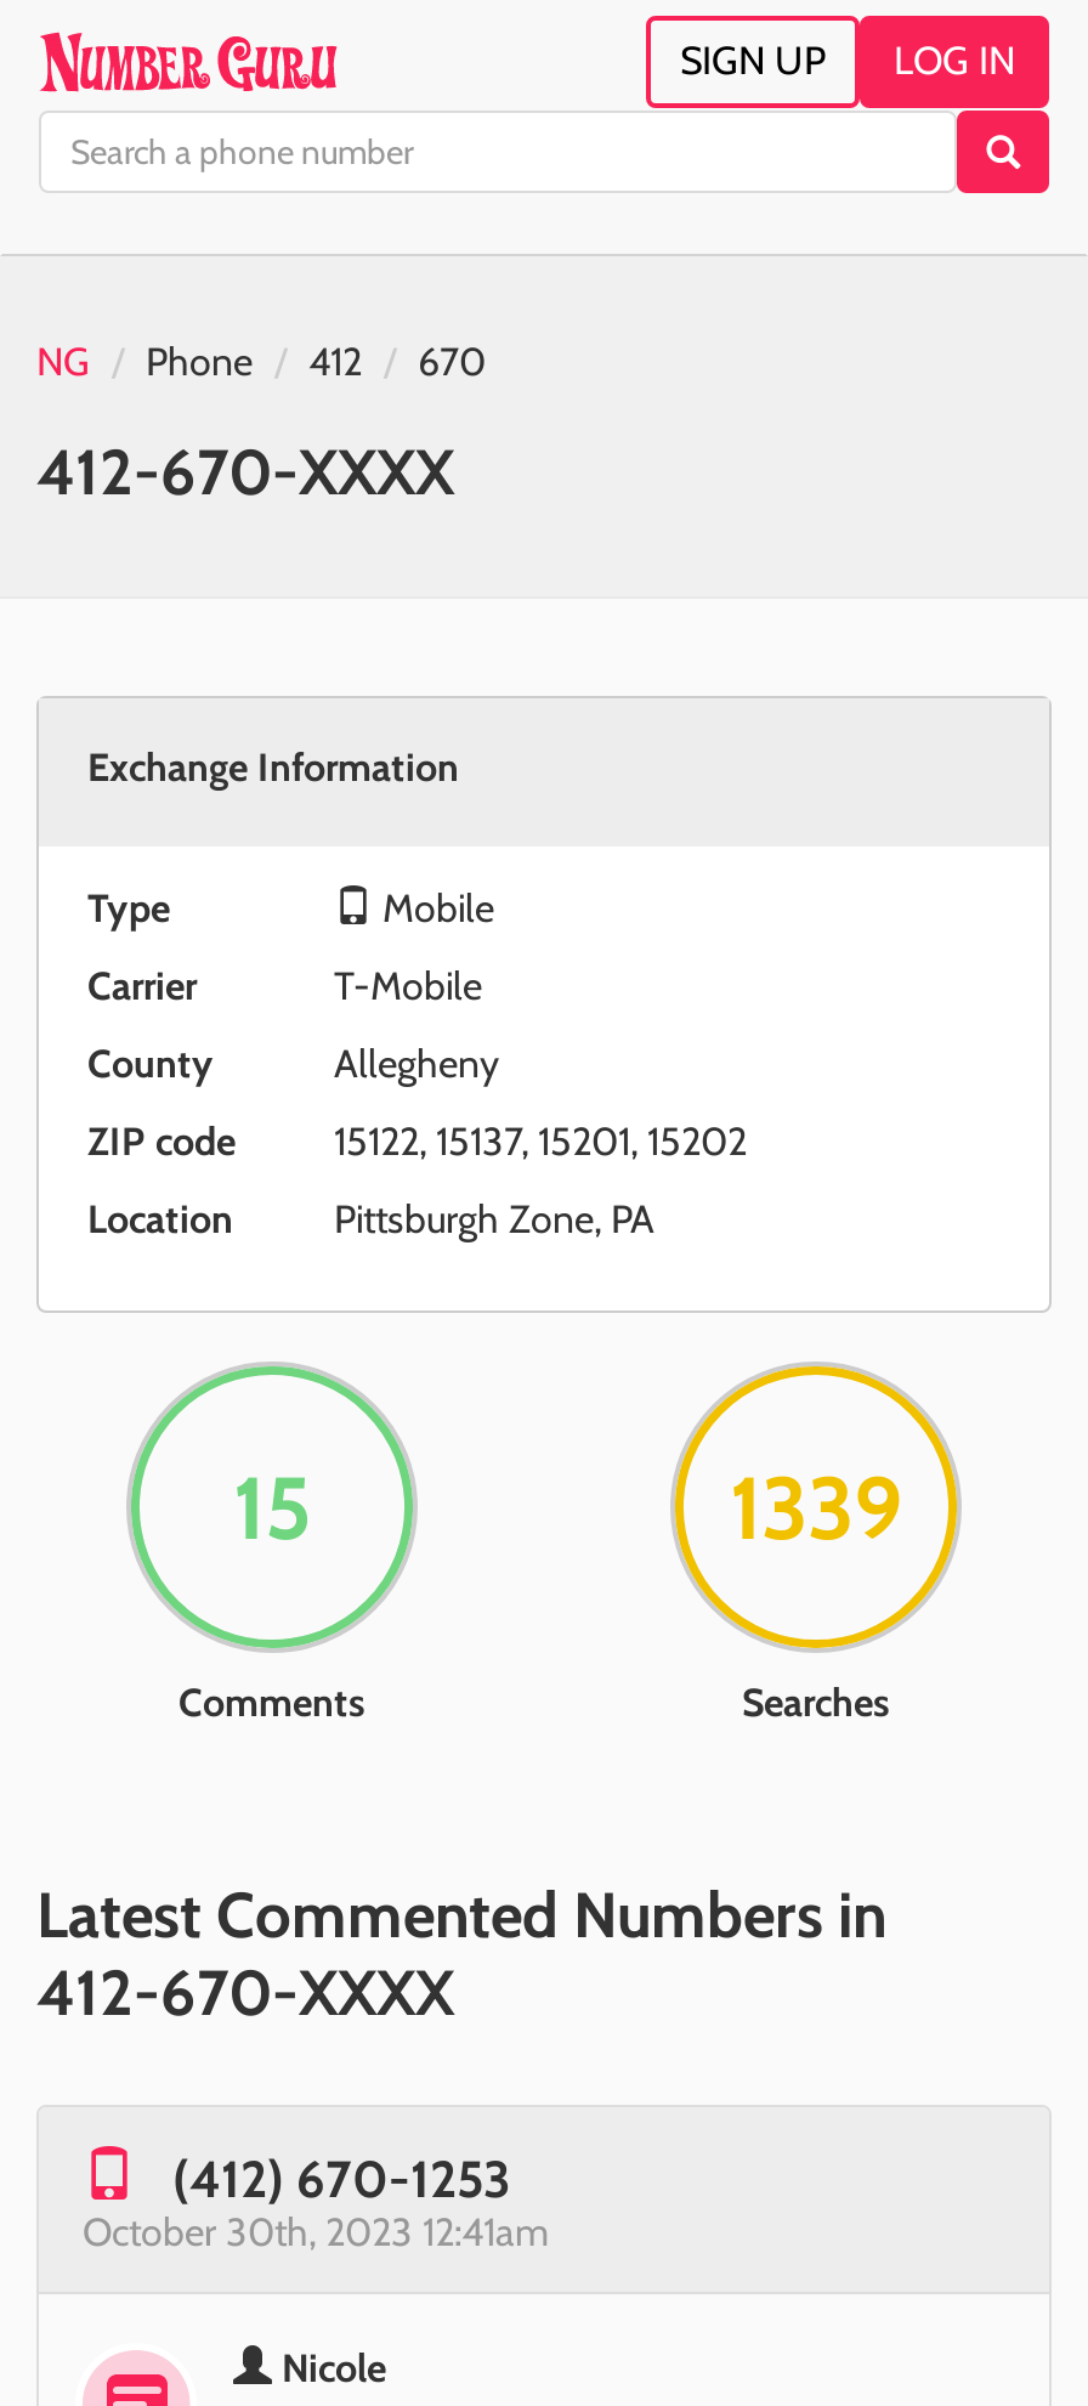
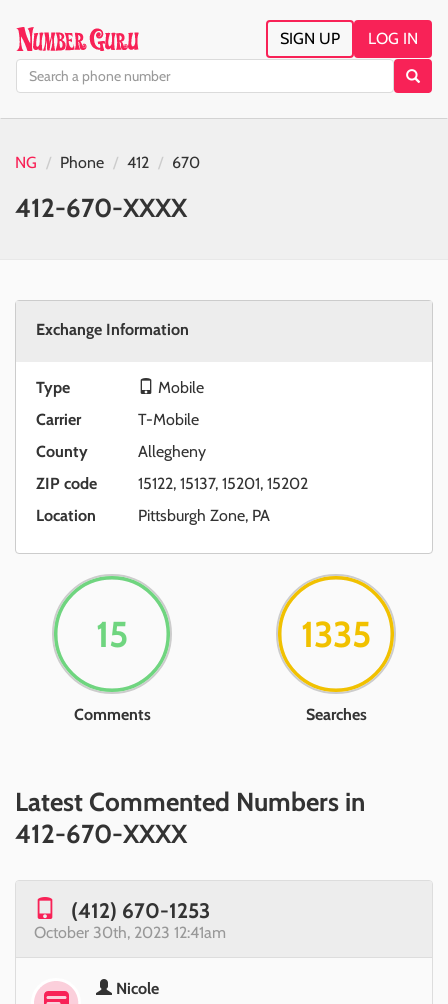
- 1339
+ 1335
